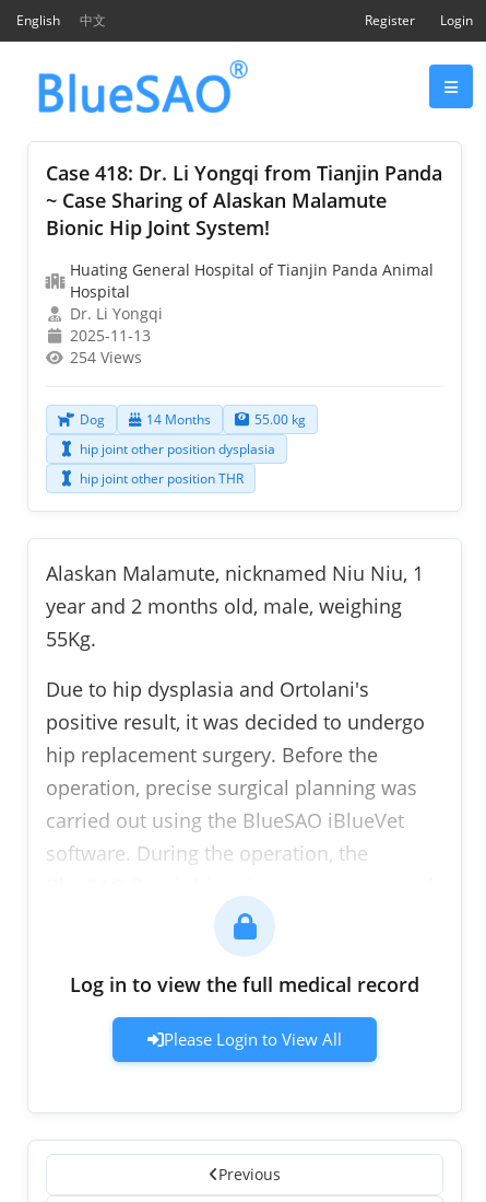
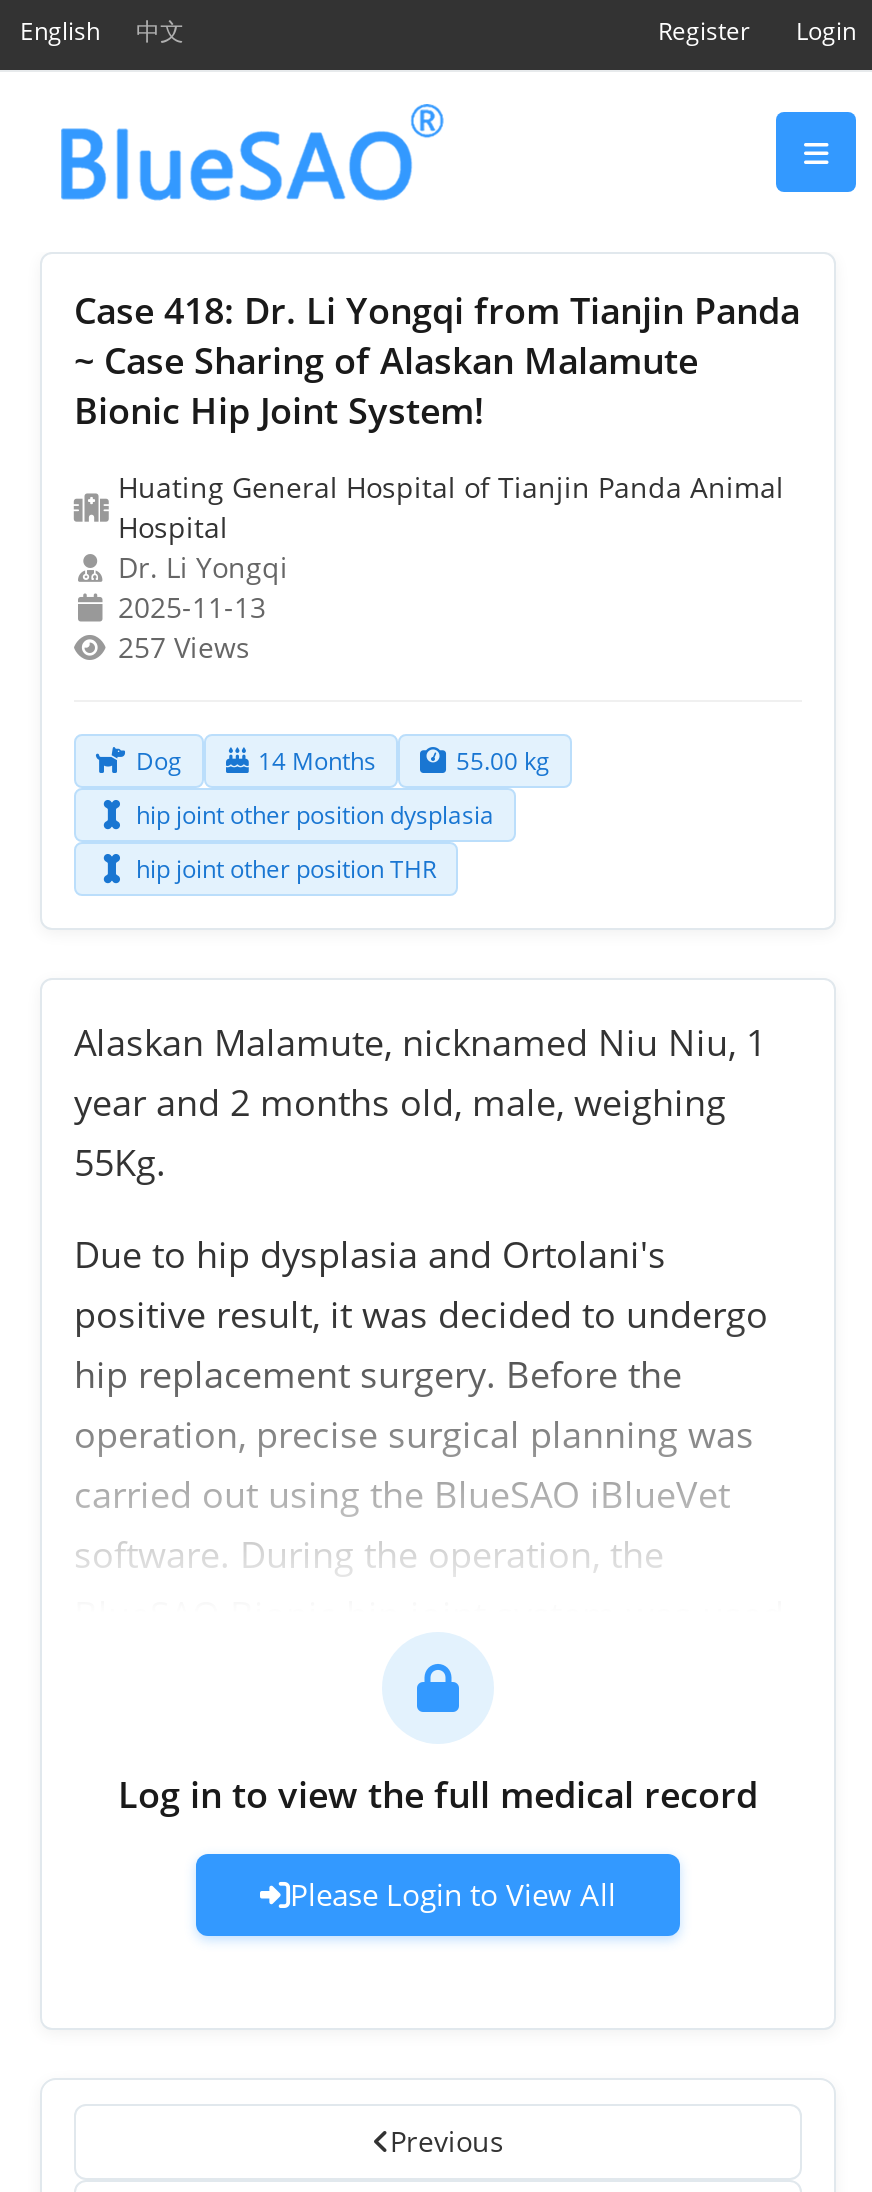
- 254 Views
+ 257 Views
